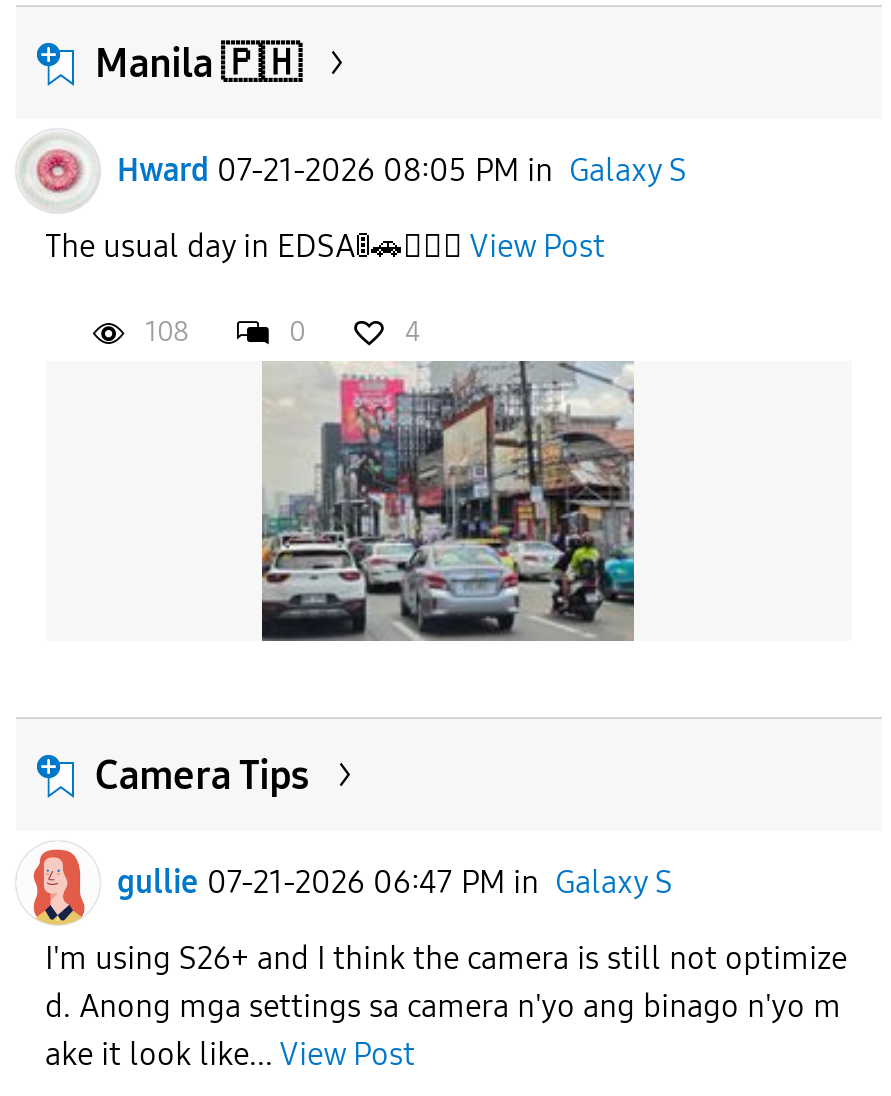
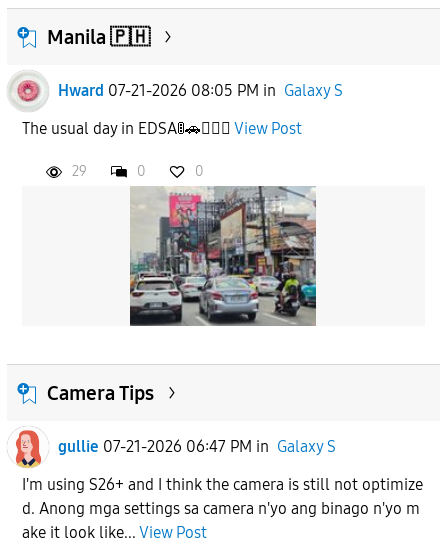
- 108
+ 29

- 4
+ 0
